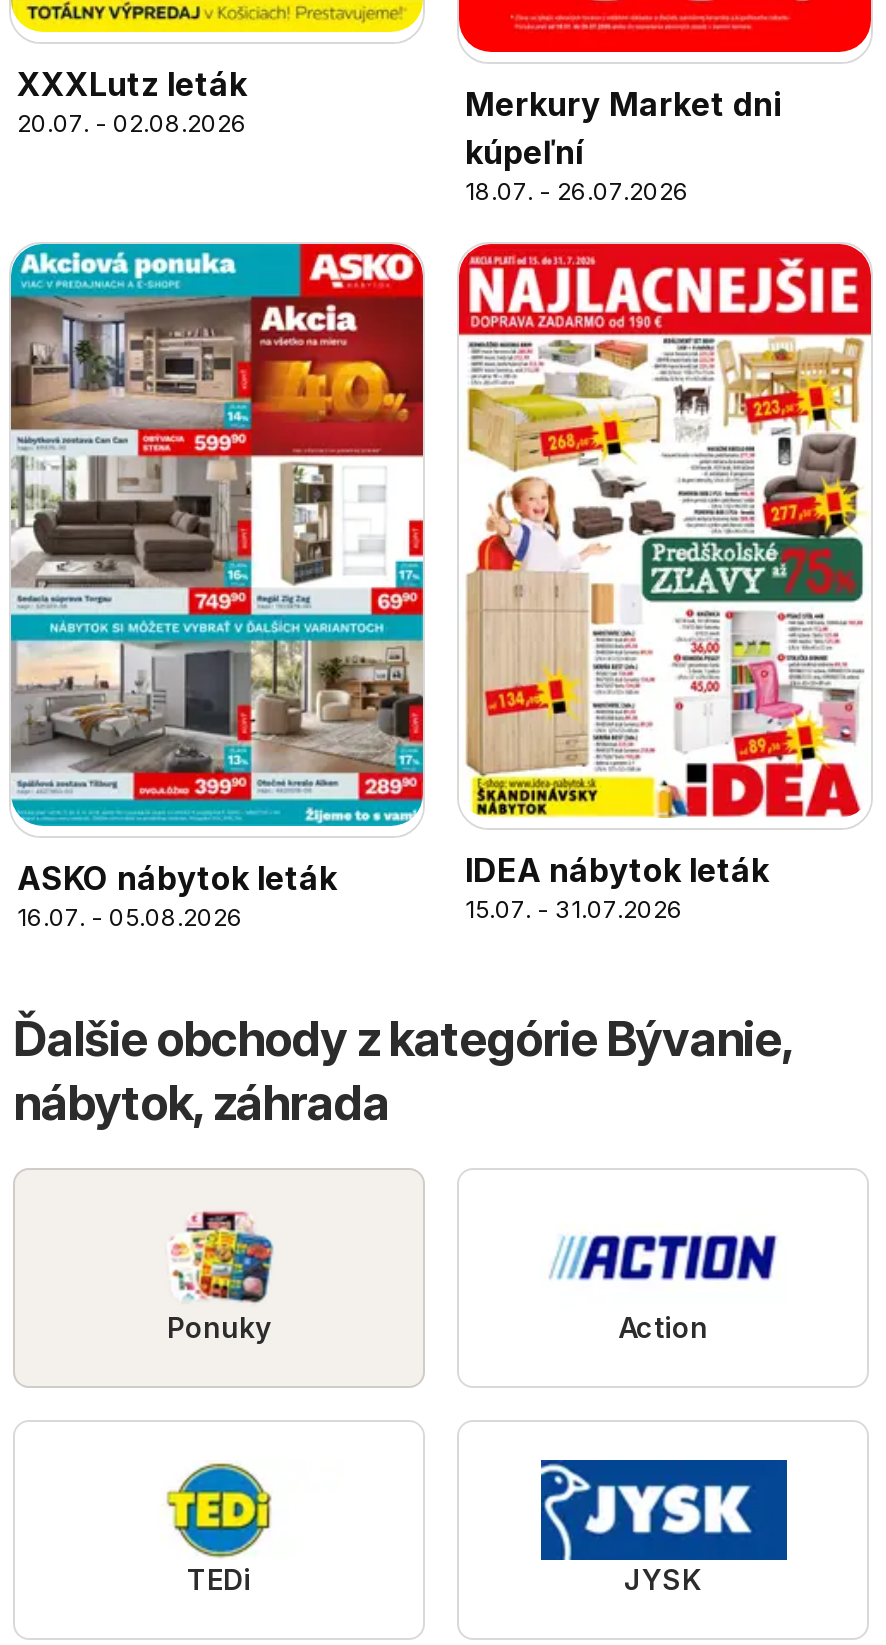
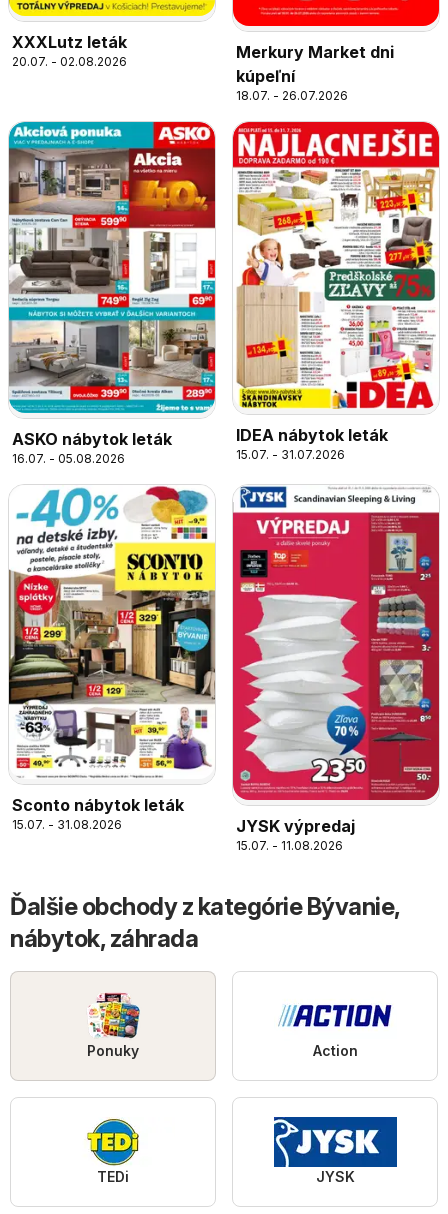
+ [image]
+ Sconto nábytok leták
+ 15.07. - 31.08.2026
+ JYSK výpredaj
+ 15.07. - 11.08.2026

+ [image]
